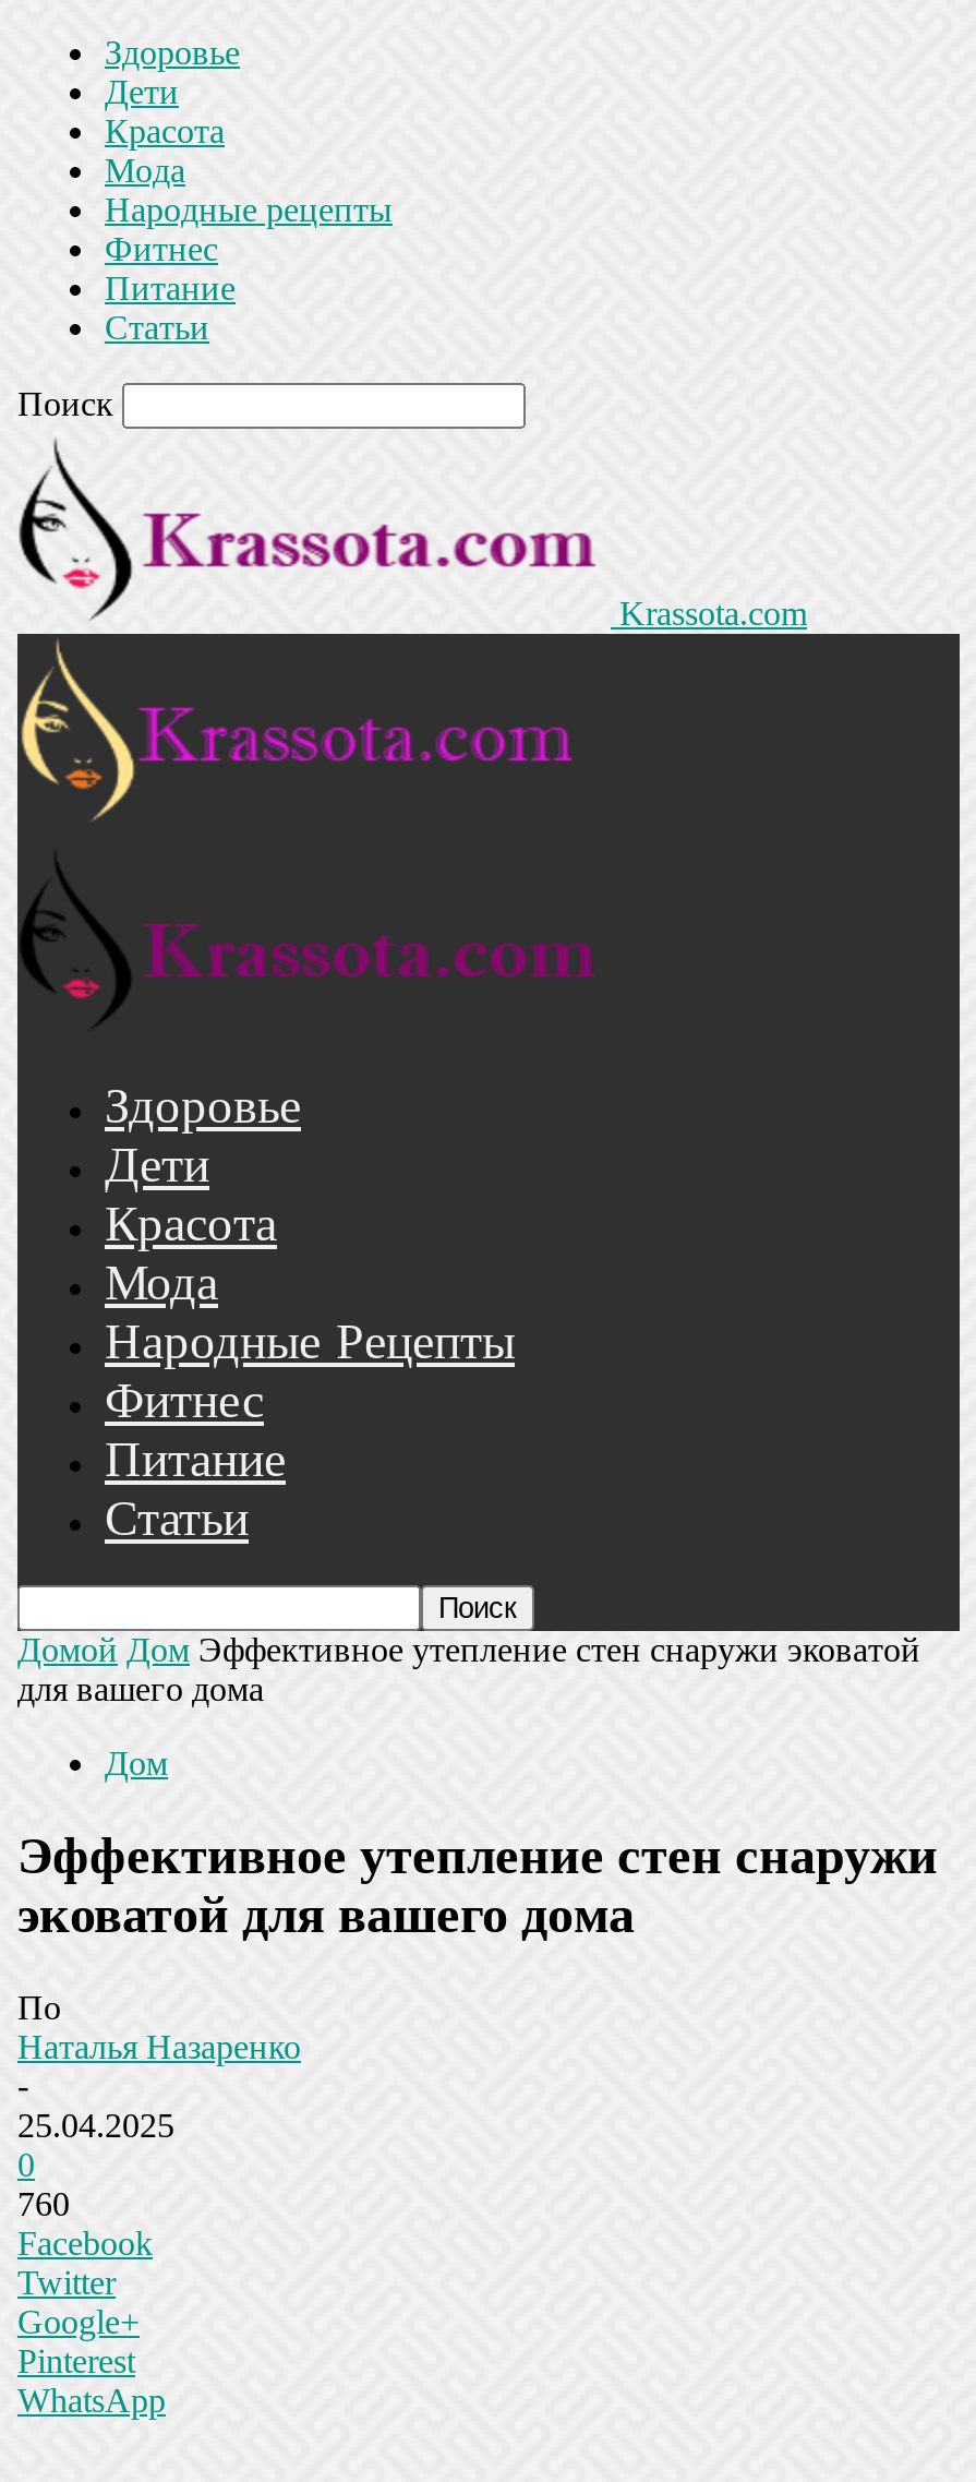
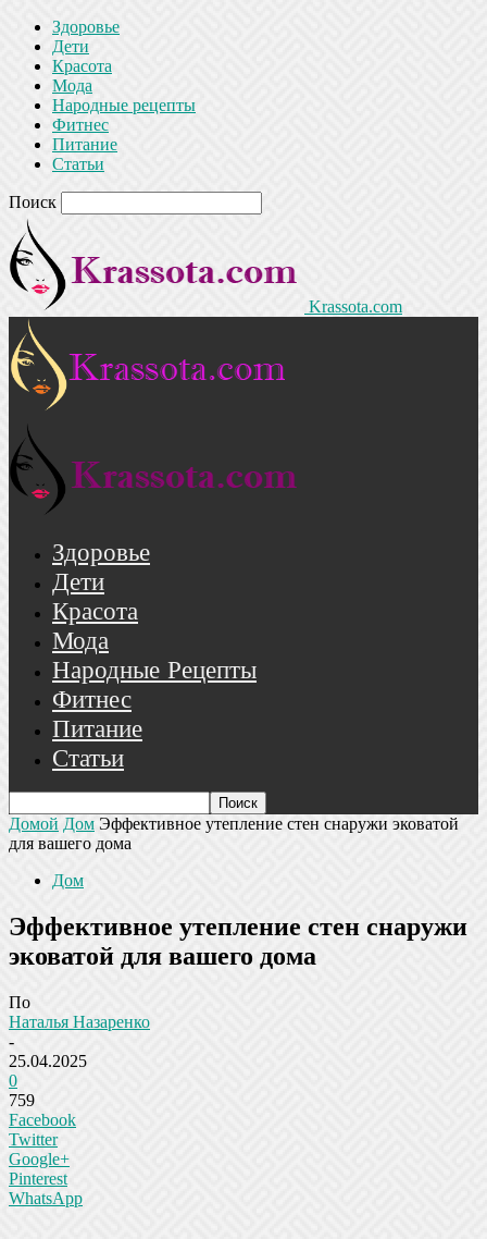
- 760
+ 759
